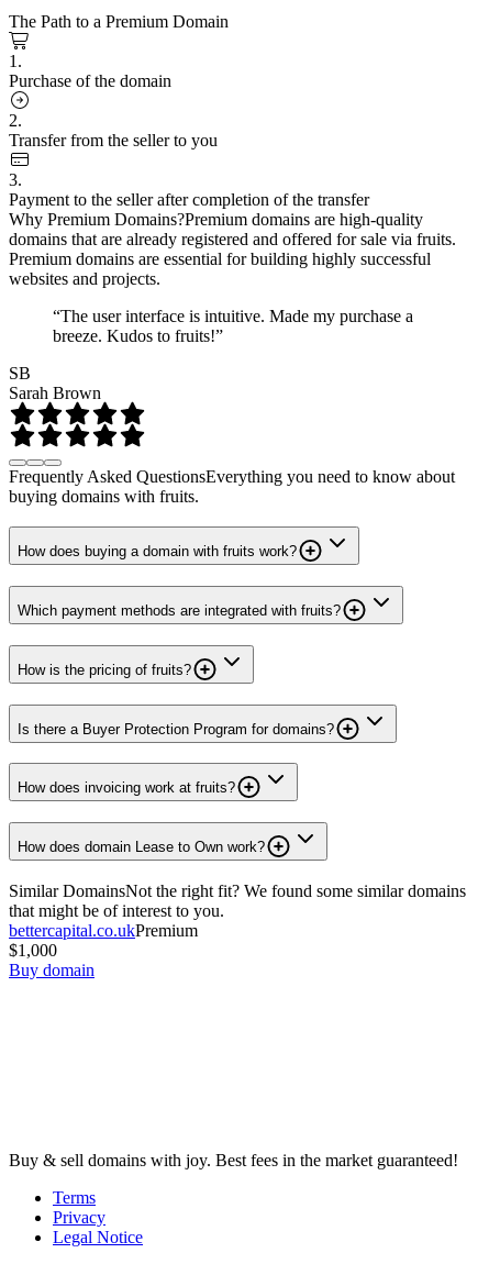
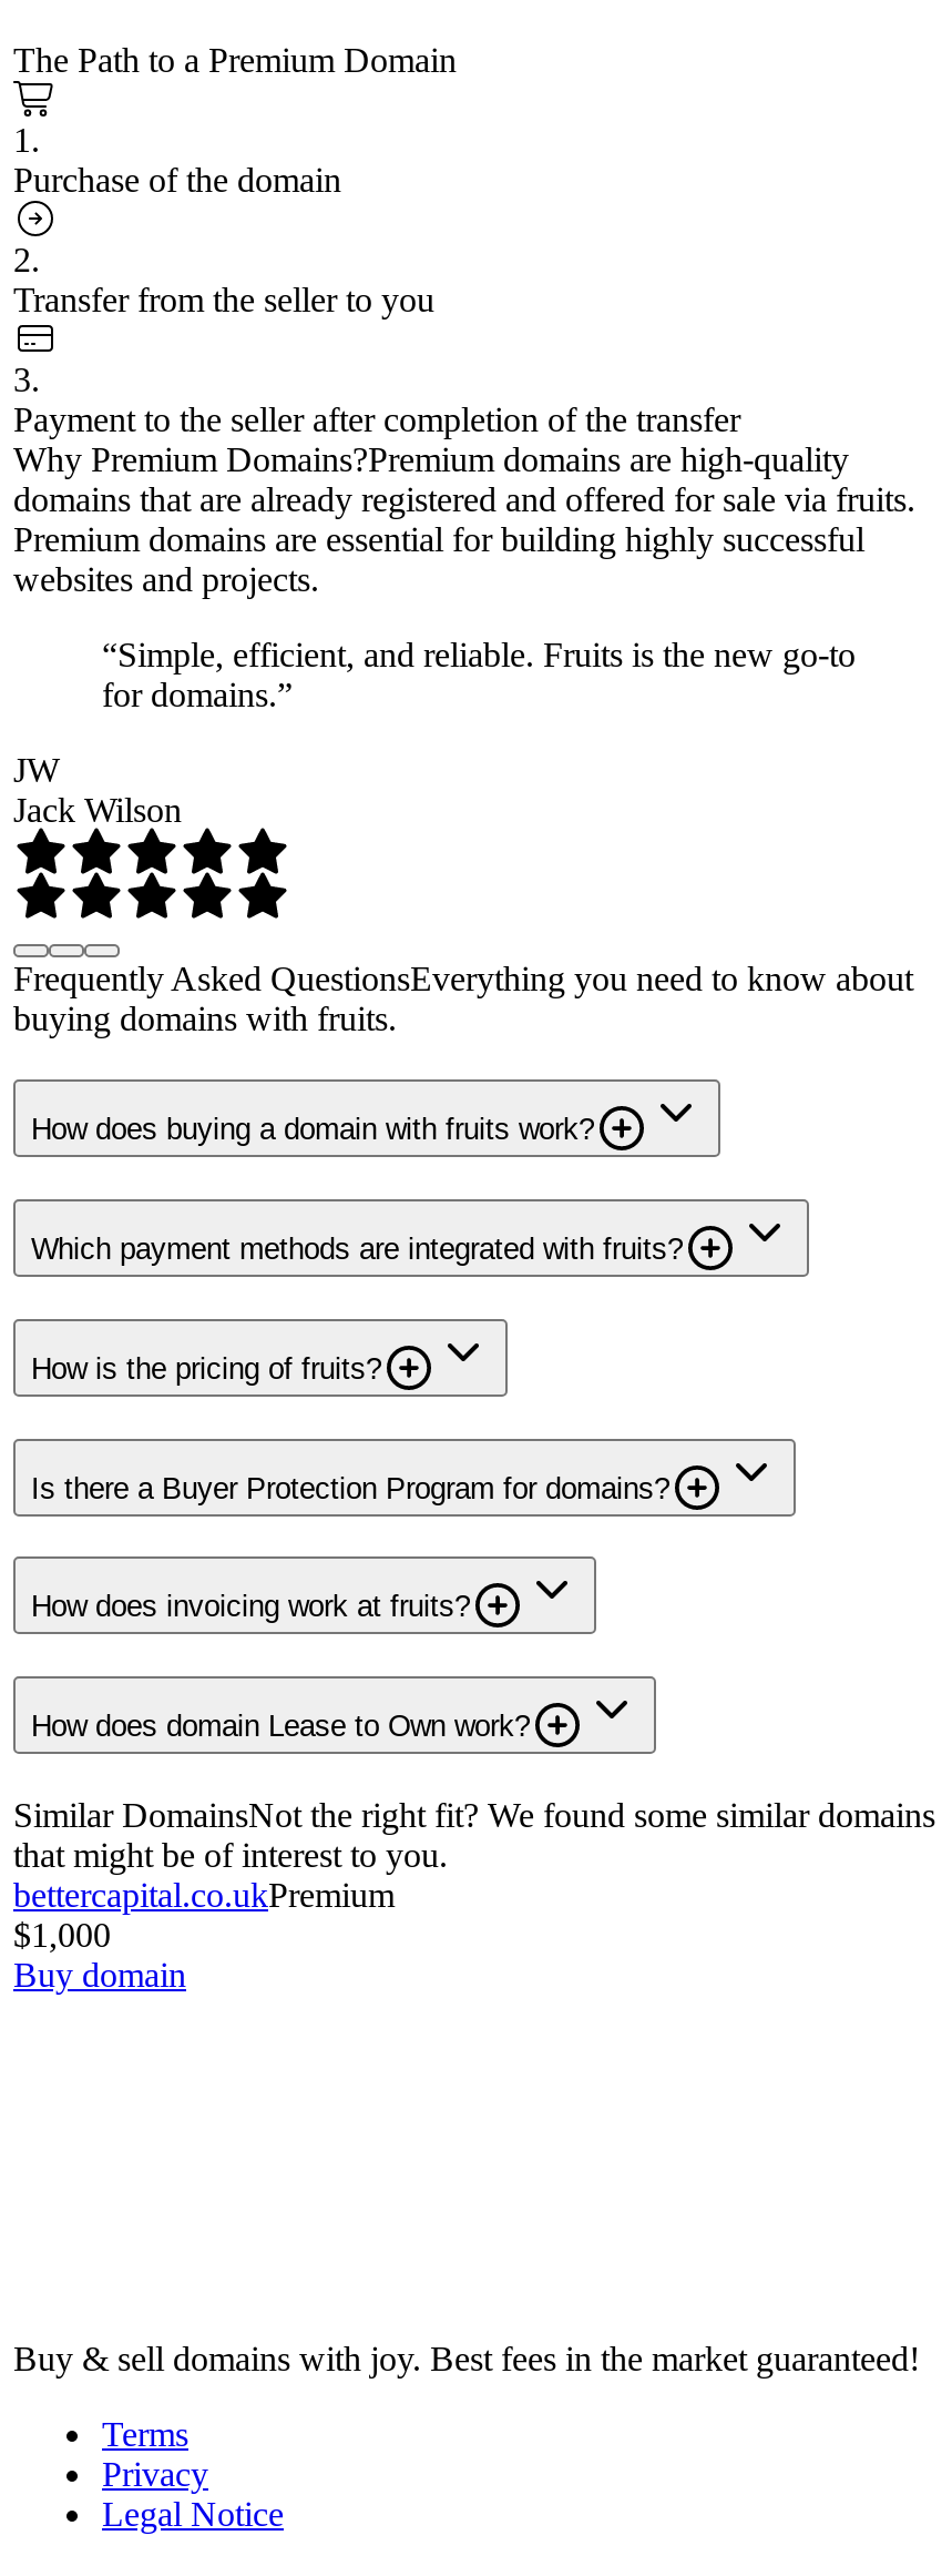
- “The user interface is intuitive. Made my purchase a
- breeze. Kudos to fruits!”
+ “Simple, efficient, and reliable. Fruits is the new go-to
+ for domains.”

- SB
- Sarah Brown
+ JW
+ Jack Wilson
